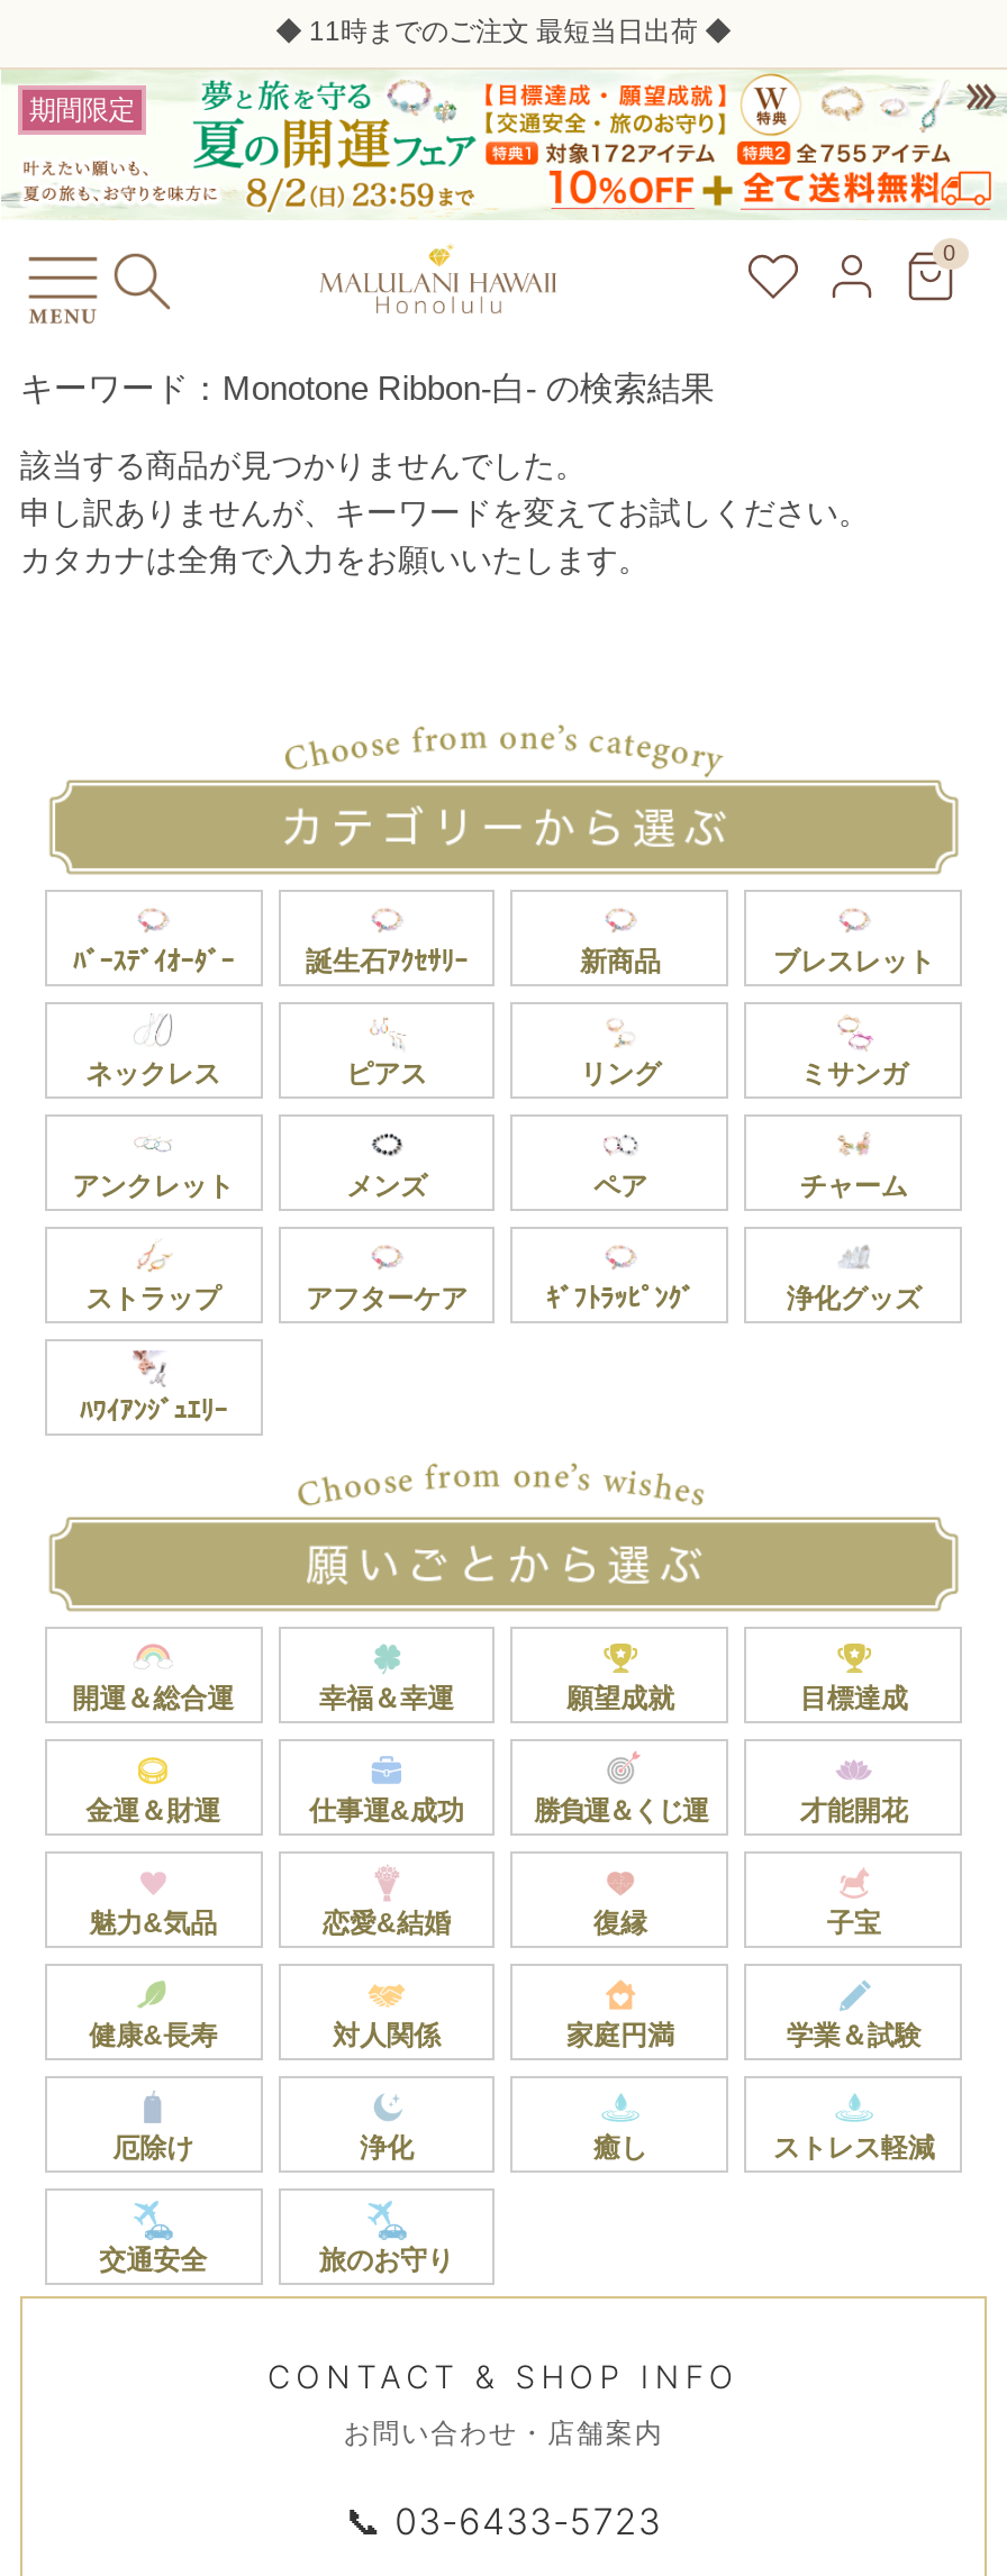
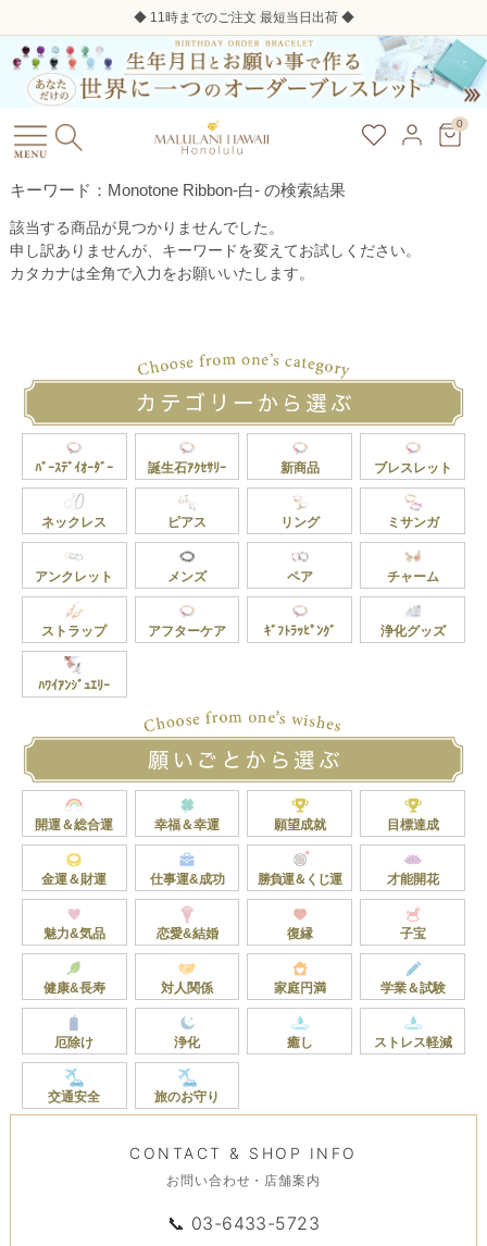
- [image]
+ [image]

- 期間限定
